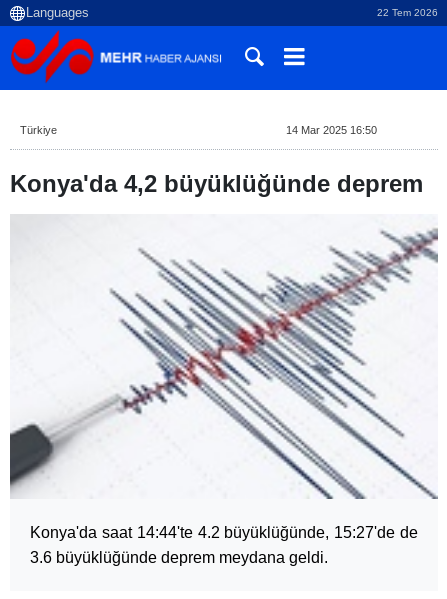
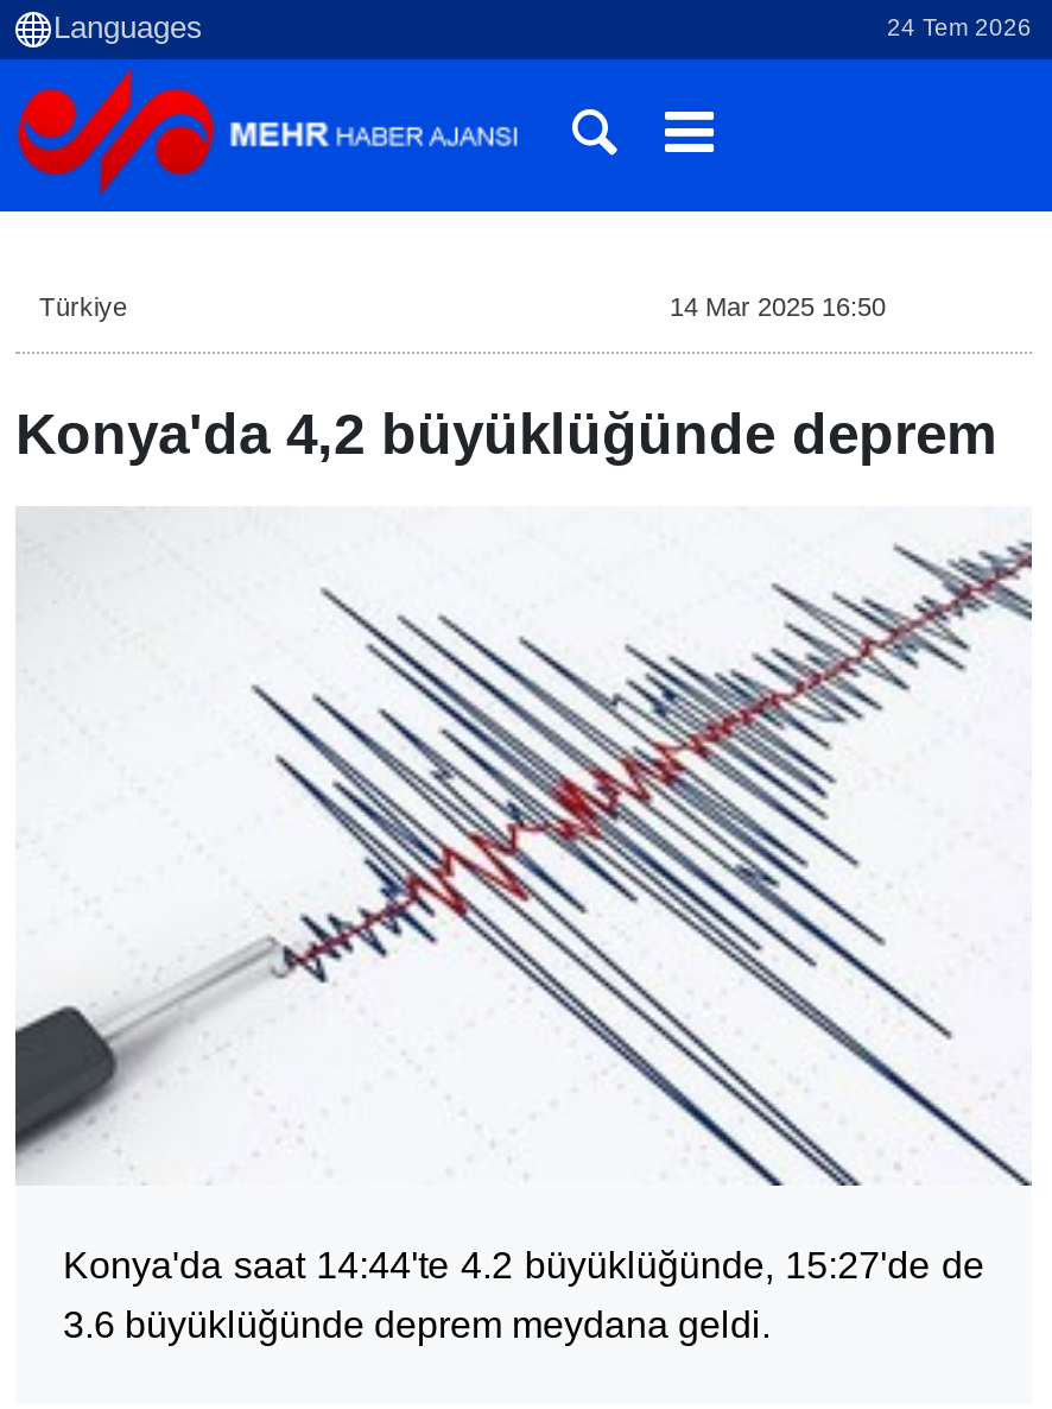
- 22 Tem 2026
+ 24 Tem 2026
